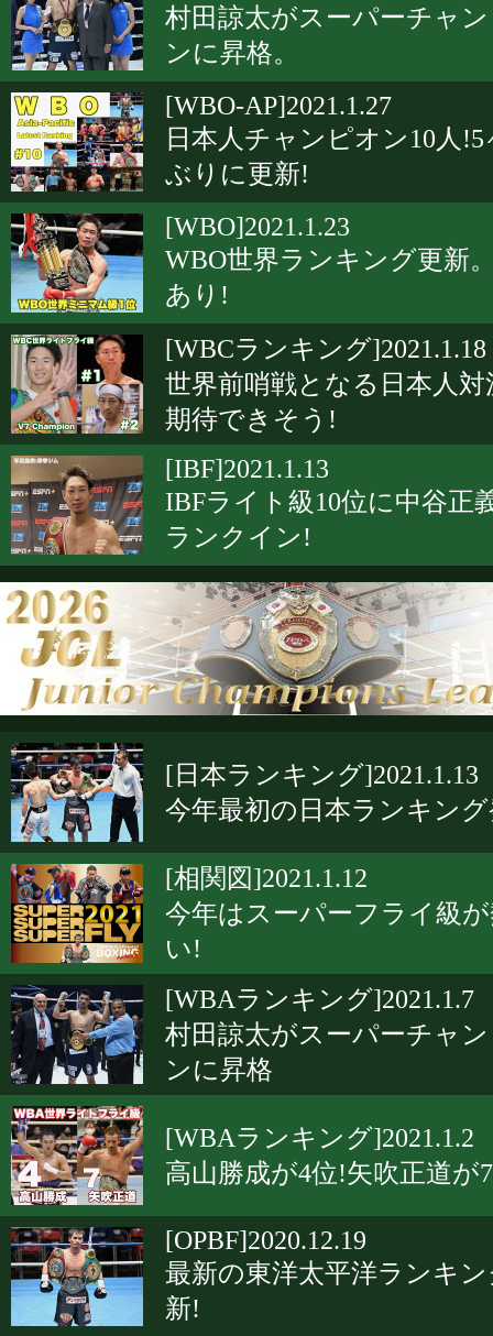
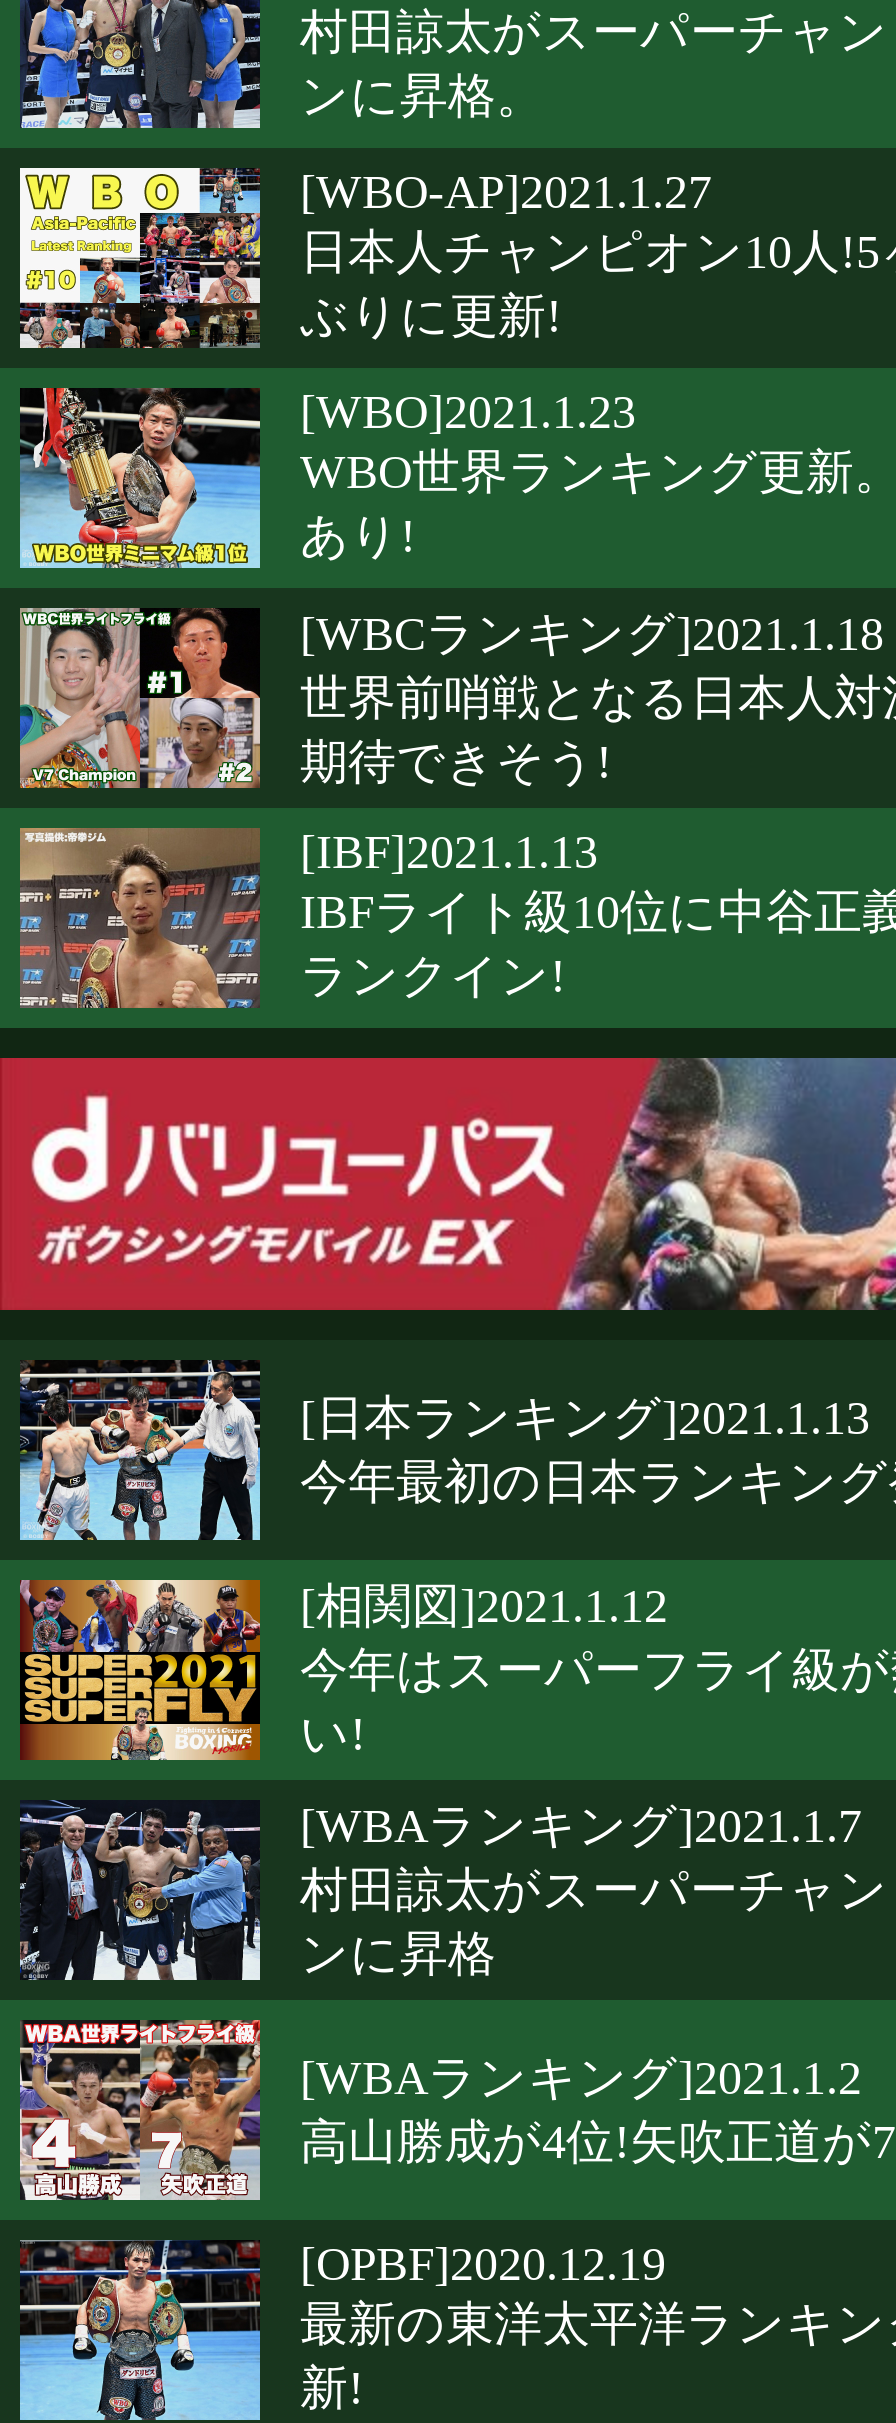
- [image]
+ [image]
